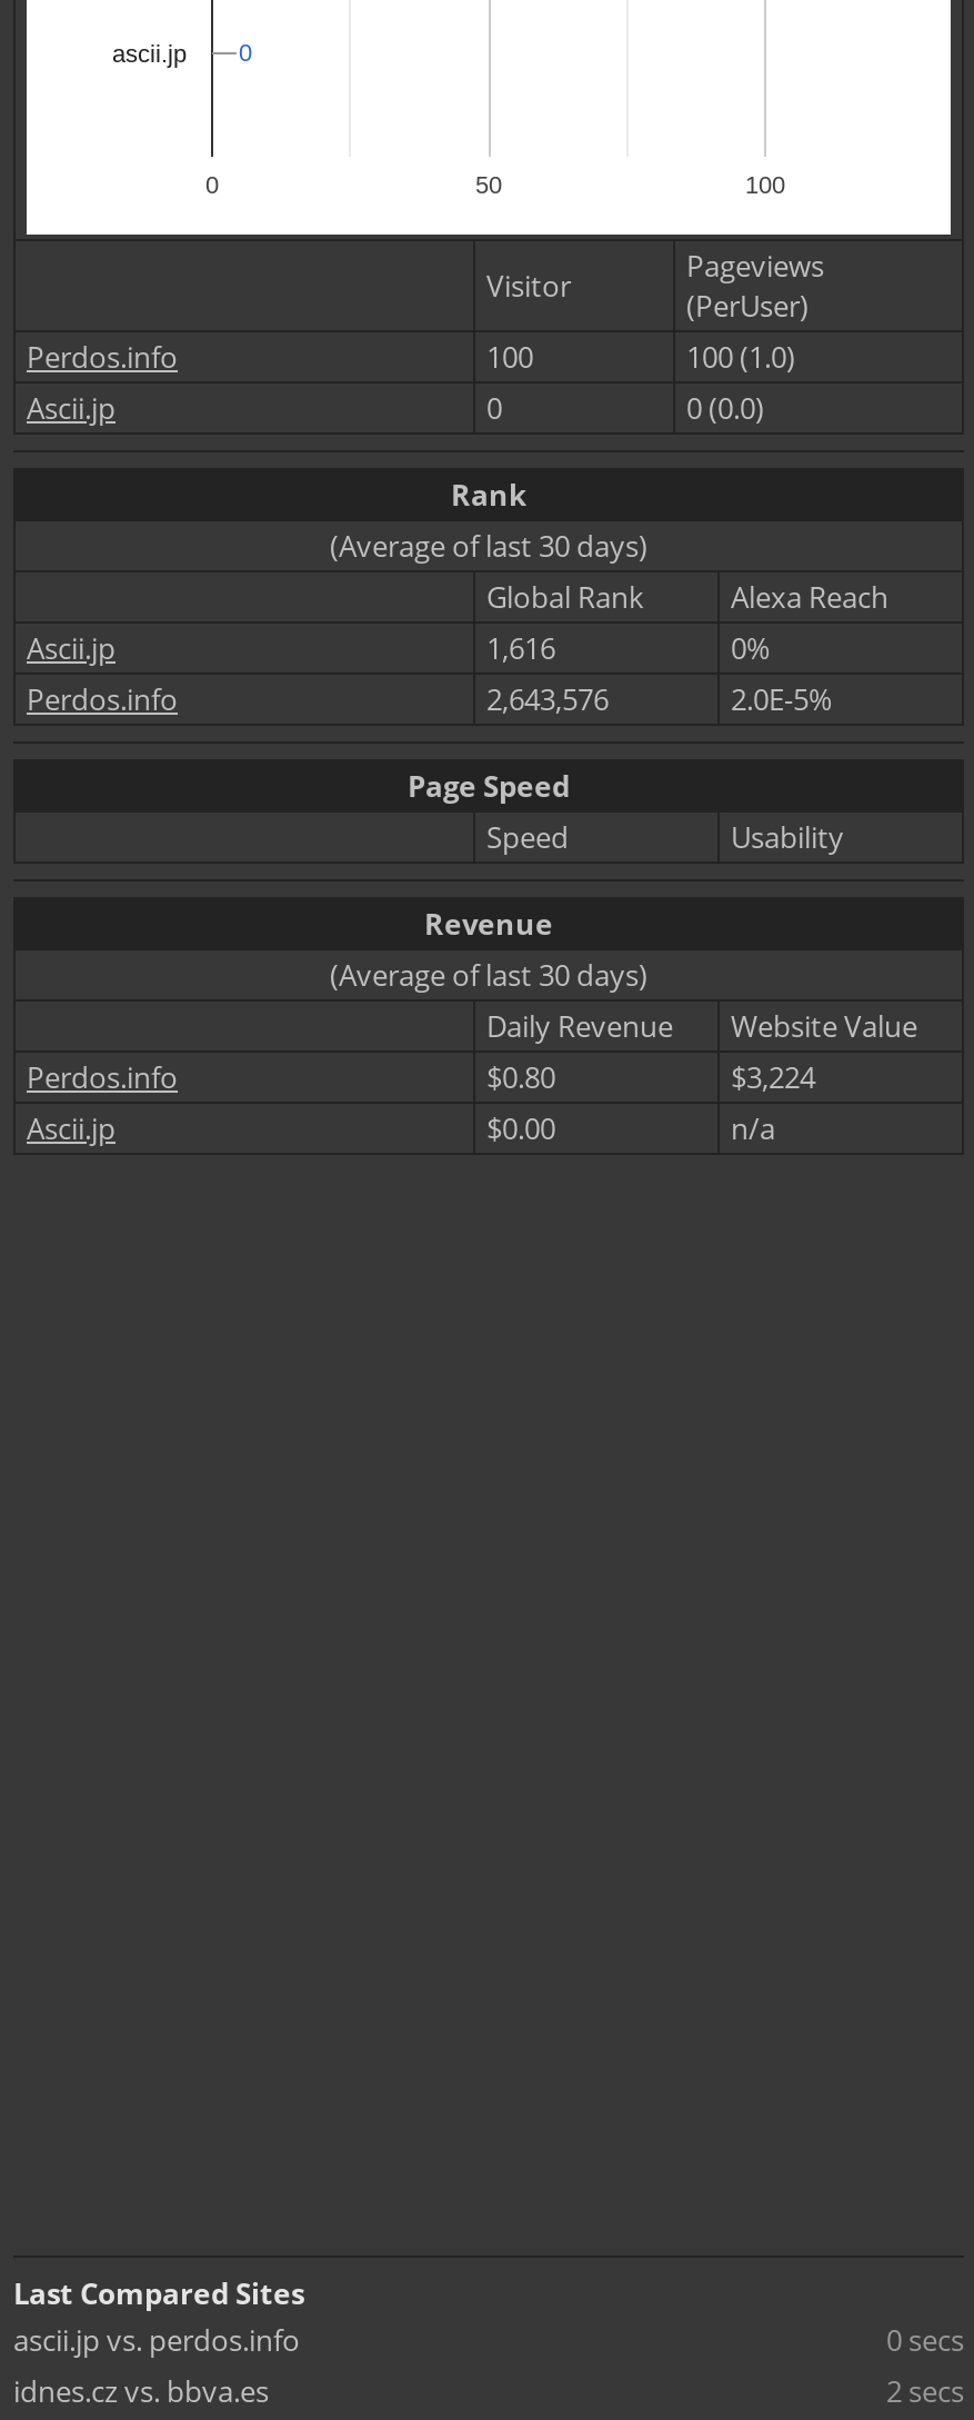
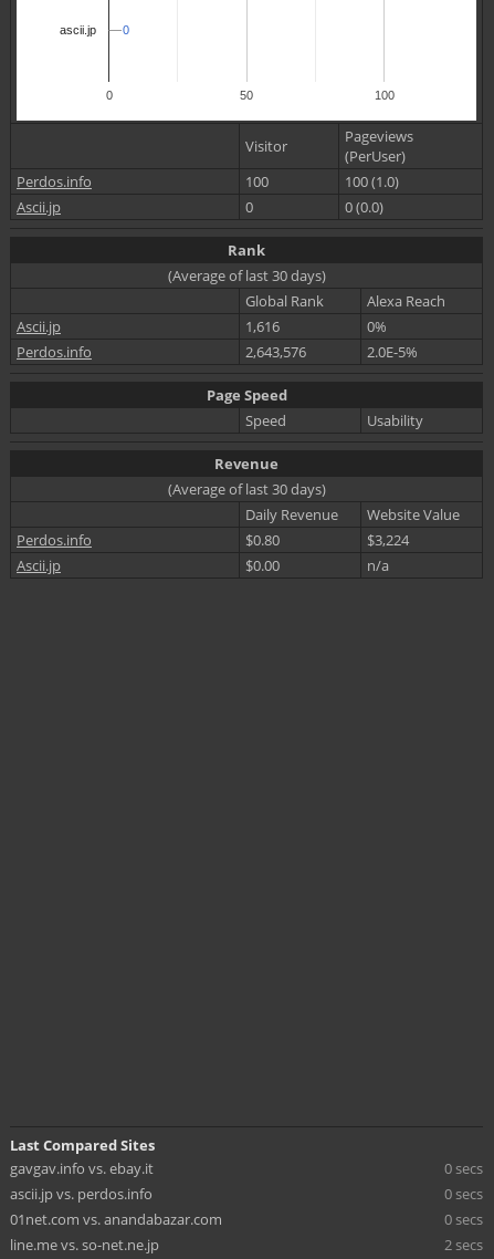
+ gavgav.info vs. ebay.it
+ 0 secs

- idnes.cz vs. bbva.es
+ 01net.com vs. anandabazar.com
+ 0 secs
+ line.me vs. so-net.ne.jp
